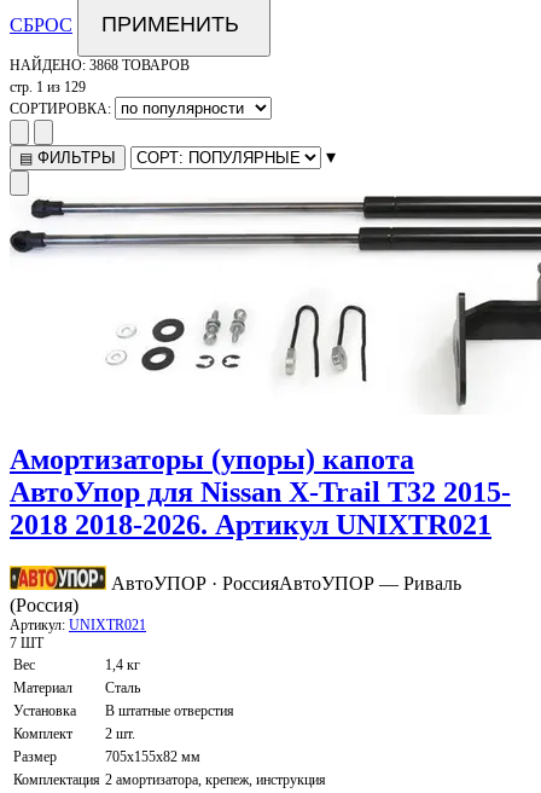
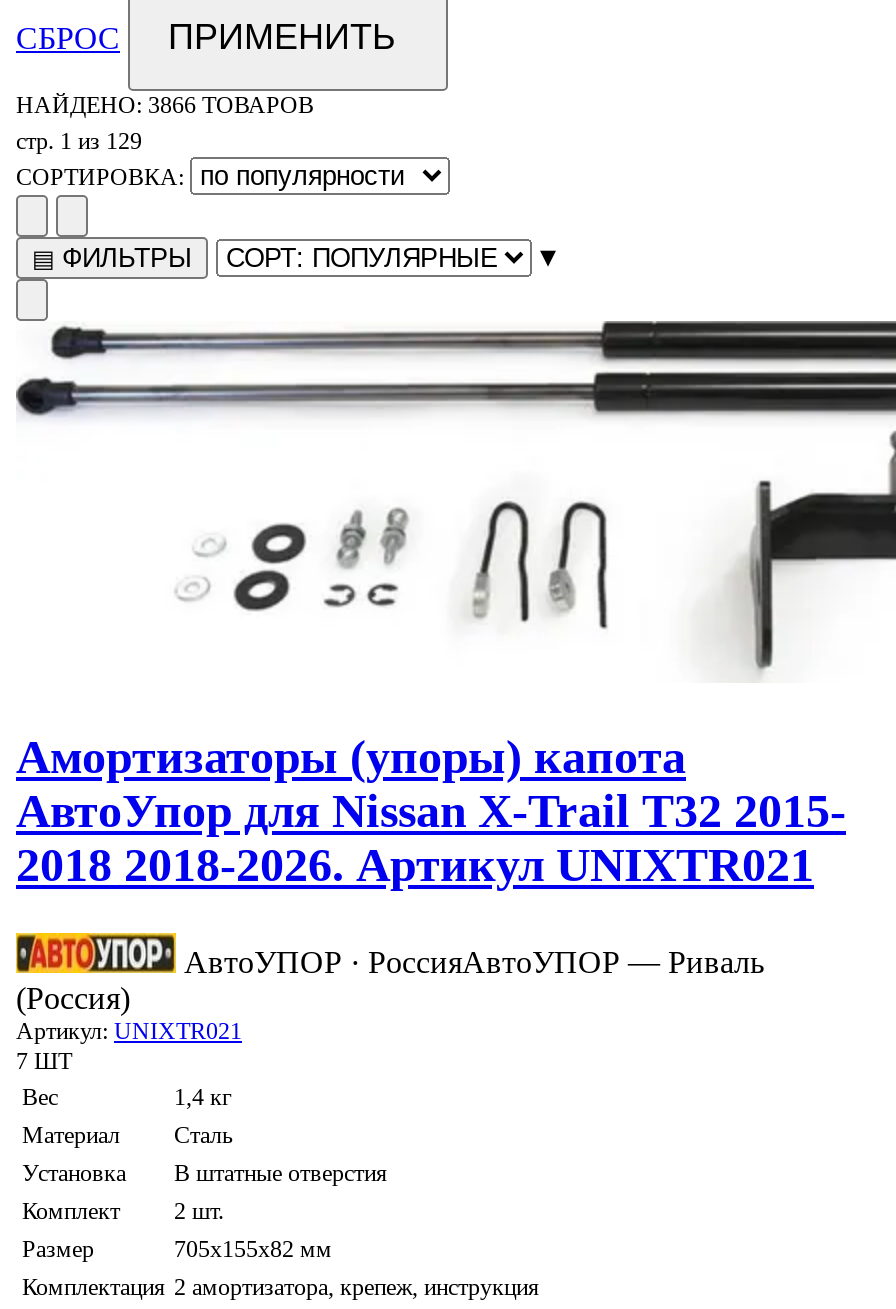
- НАЙДЕНО: 3868 ТОВАРОВ
+ НАЙДЕНО: 3866 ТОВАРОВ
